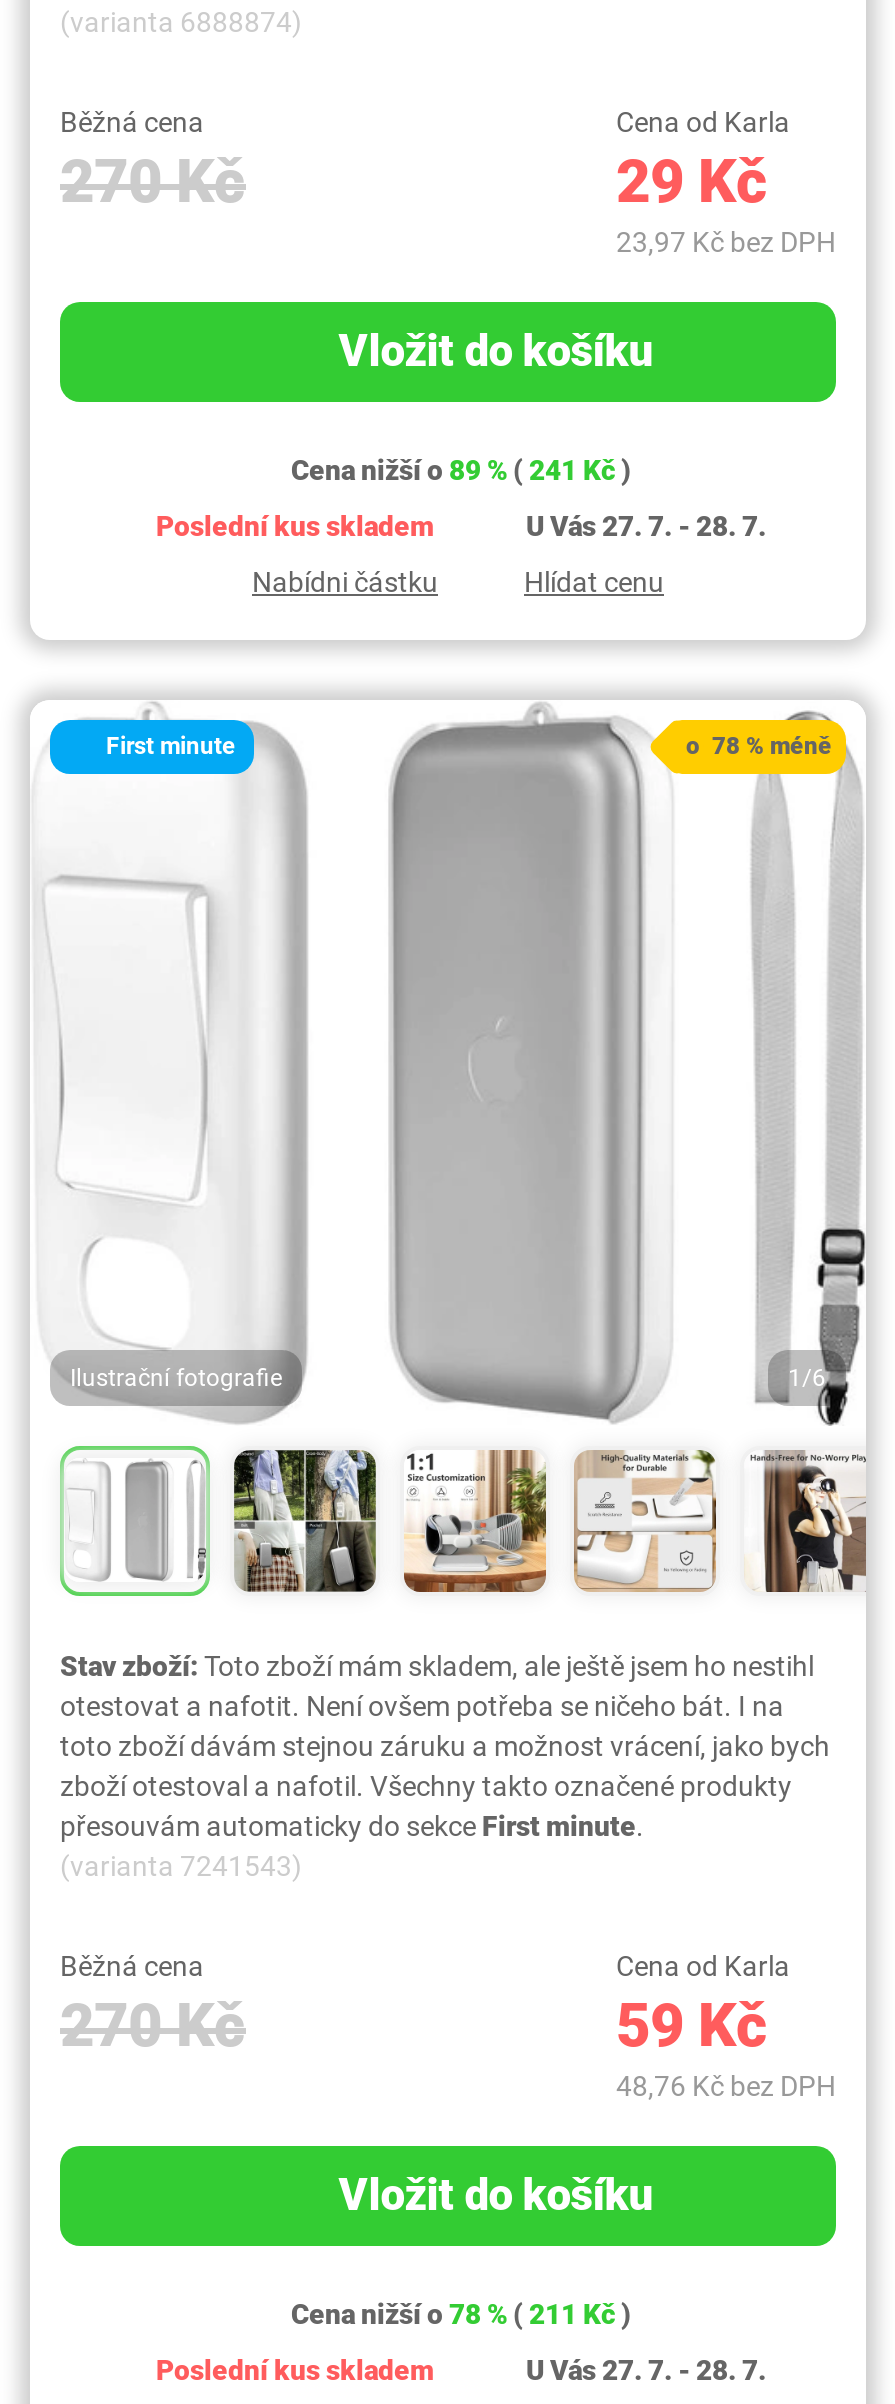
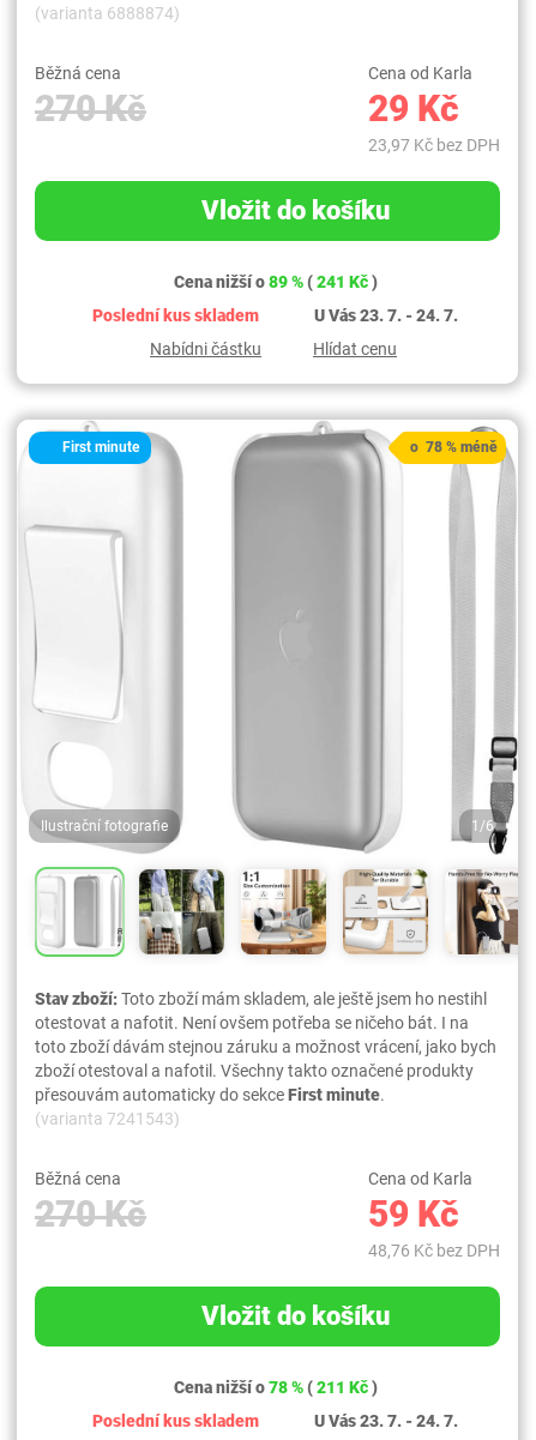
- U Vás 27. 7. - 28. 7.
+ U Vás 23. 7. - 24. 7.

- U Vás 27. 7. - 28. 7.
+ U Vás 23. 7. - 24. 7.
